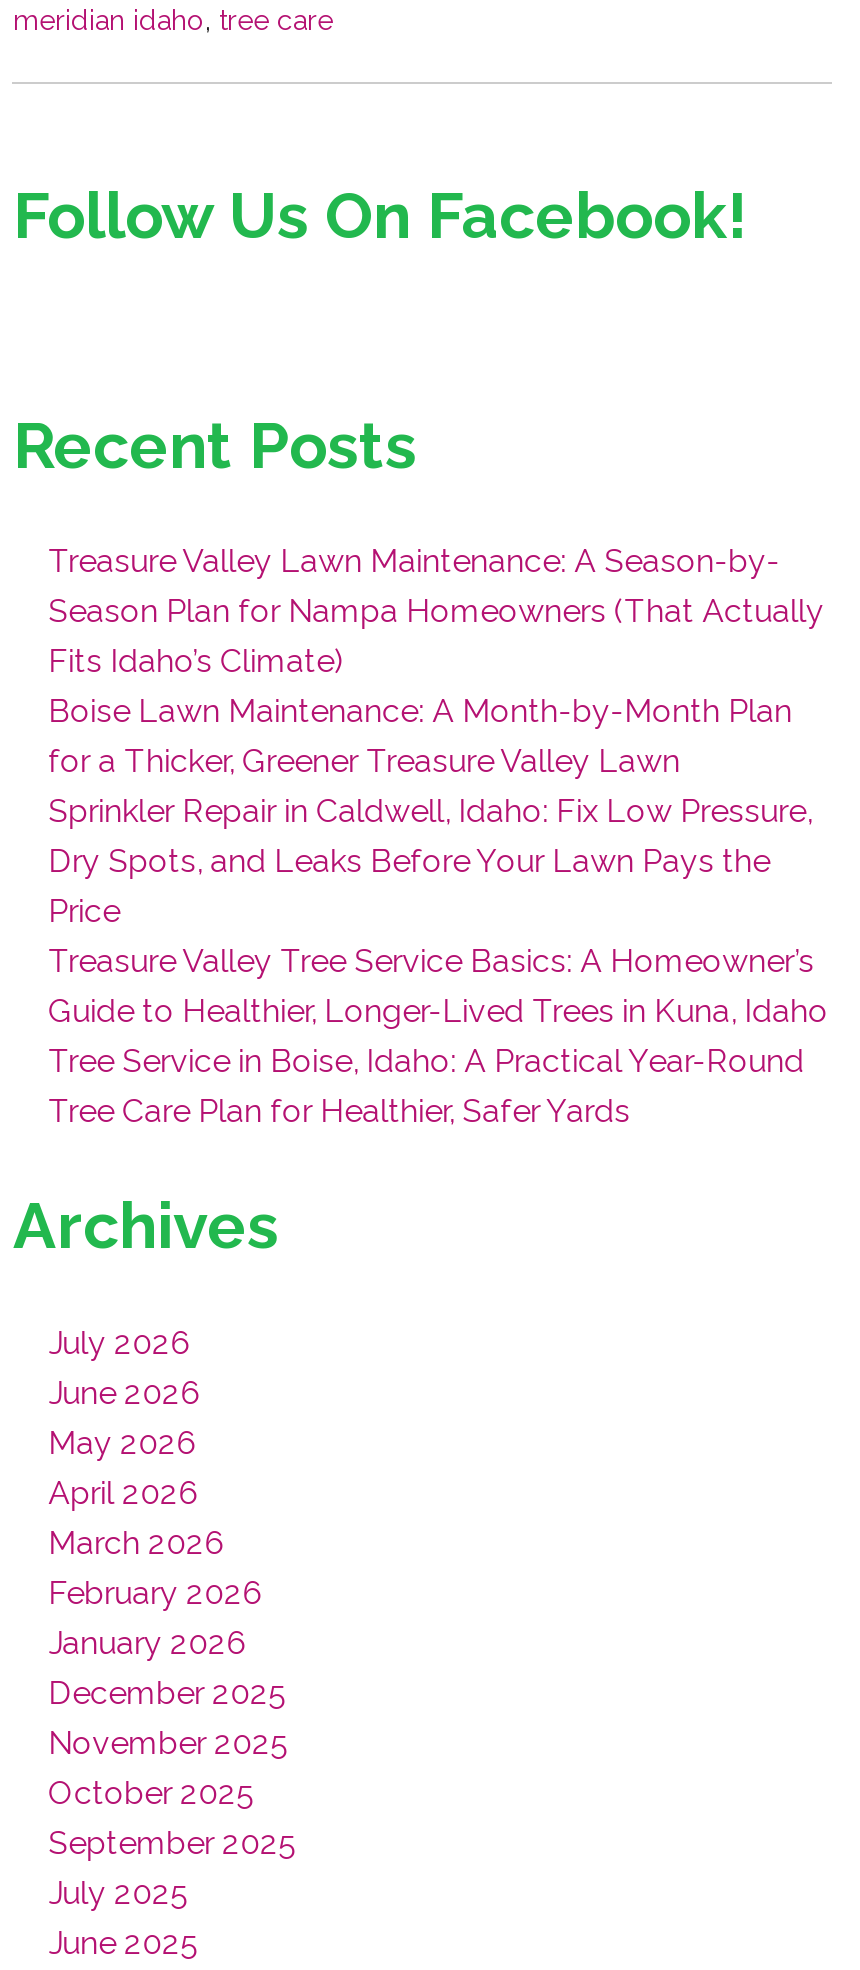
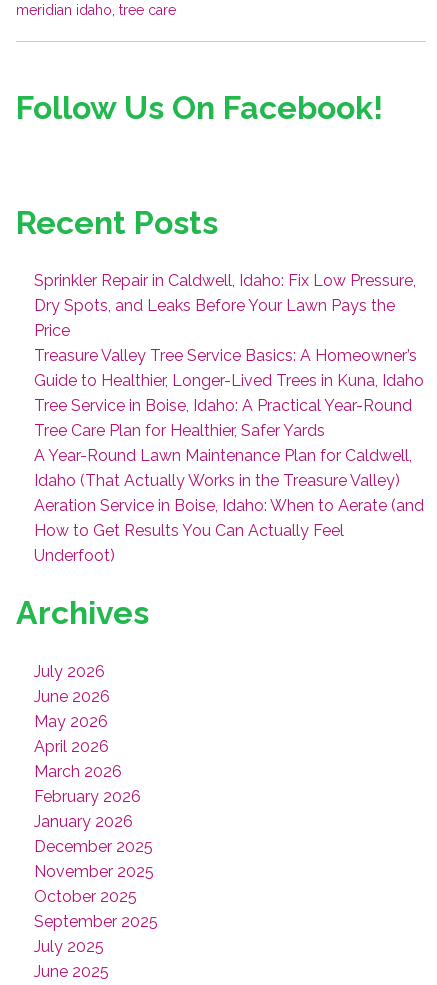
- Treasure Valley Lawn Maintenance: A Season-by-
- Season Plan for Nampa Homeowners (That Actually
- Fits Idaho’s Climate)
- Boise Lawn Maintenance: A Month-by-Month Plan
- for a Thicker, Greener Treasure Valley Lawn

moved up: Sprinkler Repair in Caldwell, Idaho: Fix Low Pressure, | Dry Spots, and Leaks Before Your Lawn Pays the | Price | Treasure Valley Tree Service Basics: A Homeowner’s | Guide to Healthier, Longer-Lived Trees in Kuna, Idaho | Tree Service in Boise, Idaho: A Practical Year-Round | Tree Care Plan for Healthier, Safer Yards

+ A Year-Round Lawn Maintenance Plan for Caldwell,
+ Idaho (That Actually Works in the Treasure Valley)
+ Aeration Service in Boise, Idaho: When to Aerate (and
+ How to Get Results You Can Actually Feel
+ Underfoot)
